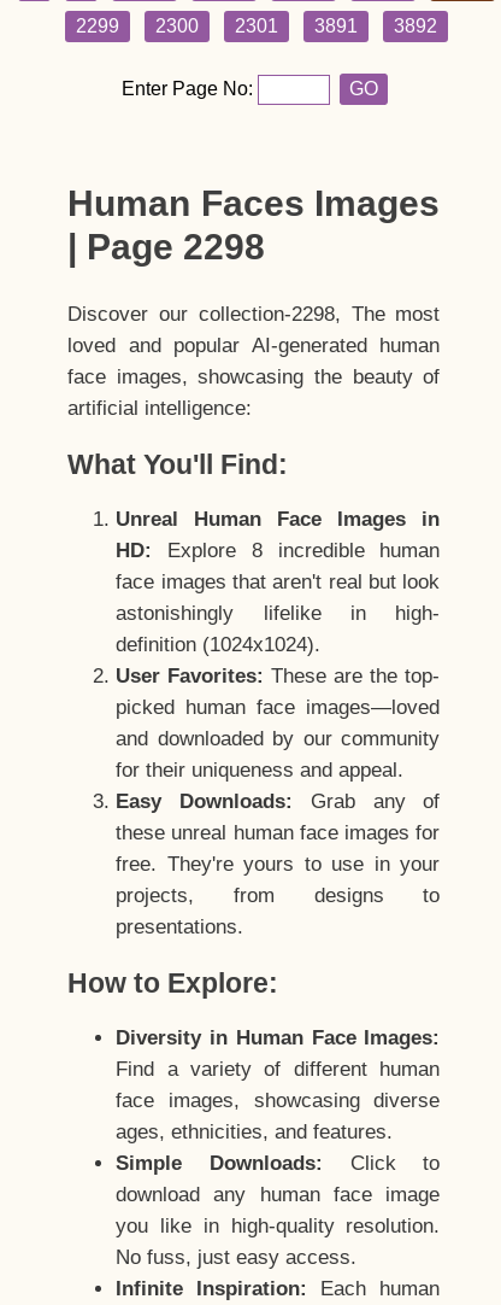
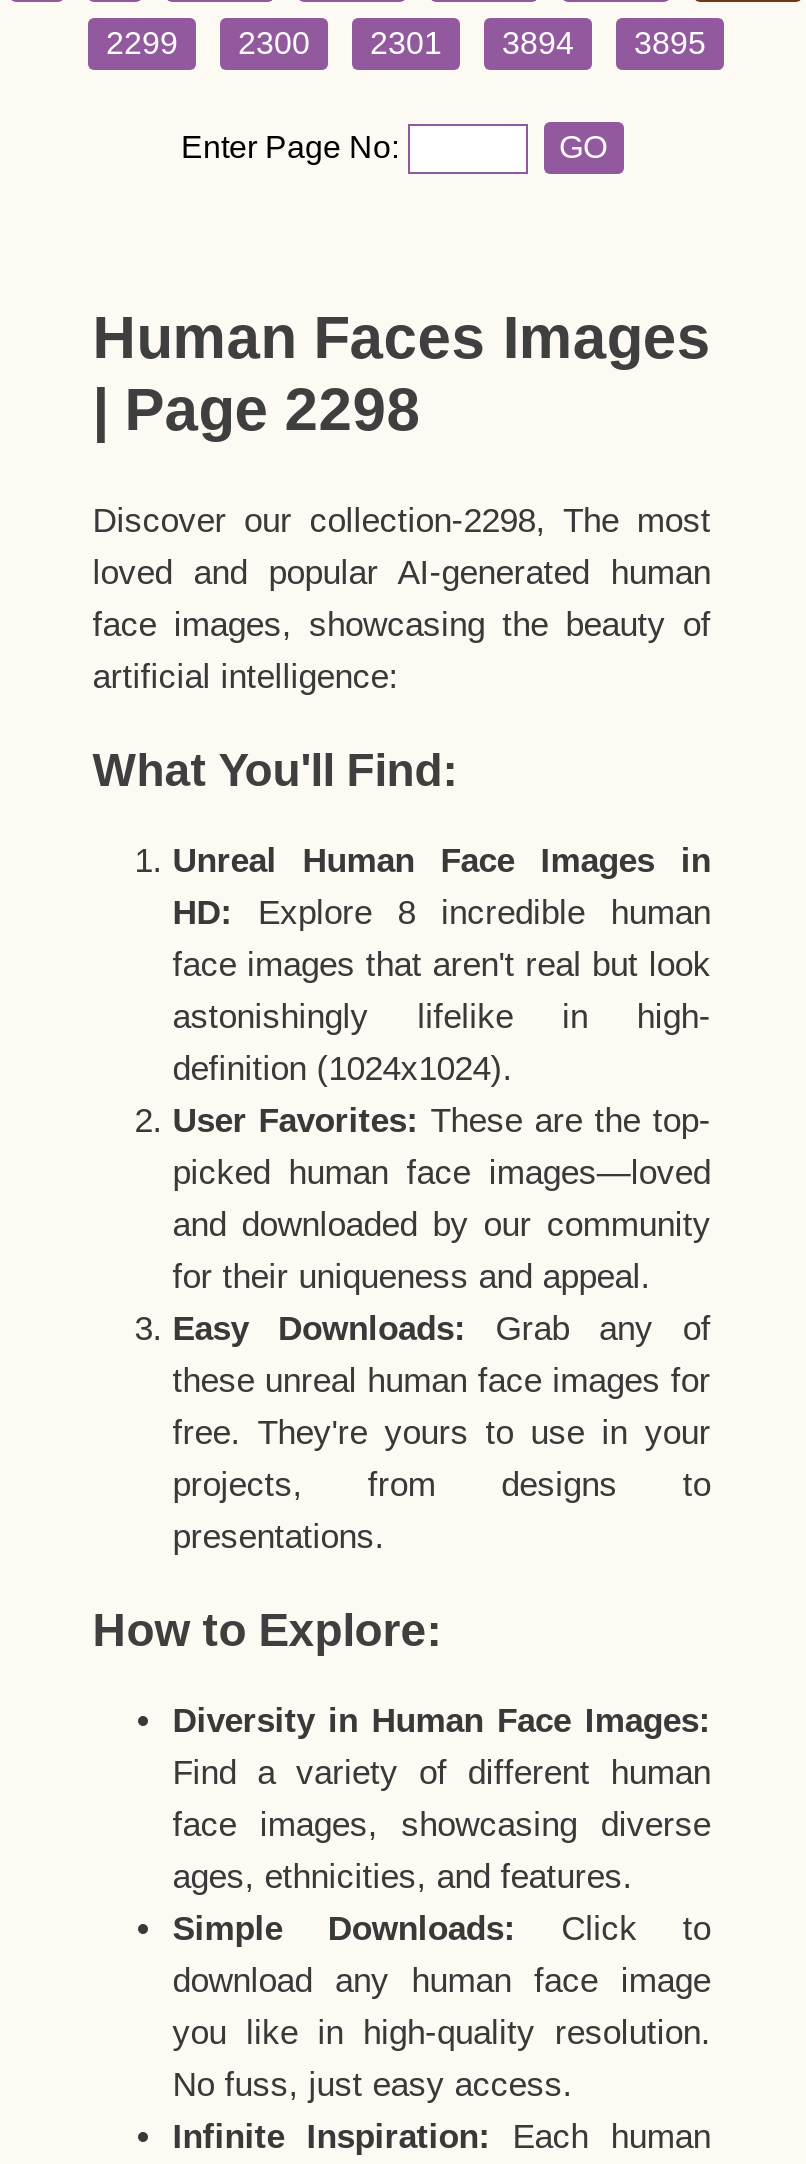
- 3891
+ 3894

- 3892
+ 3895
